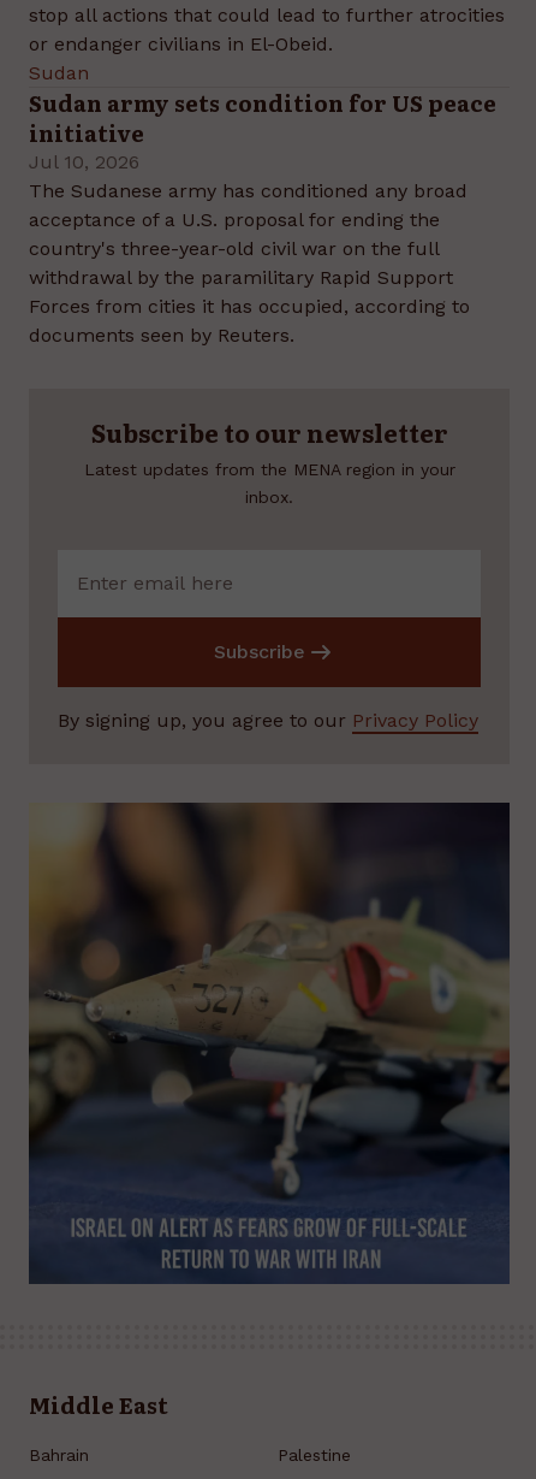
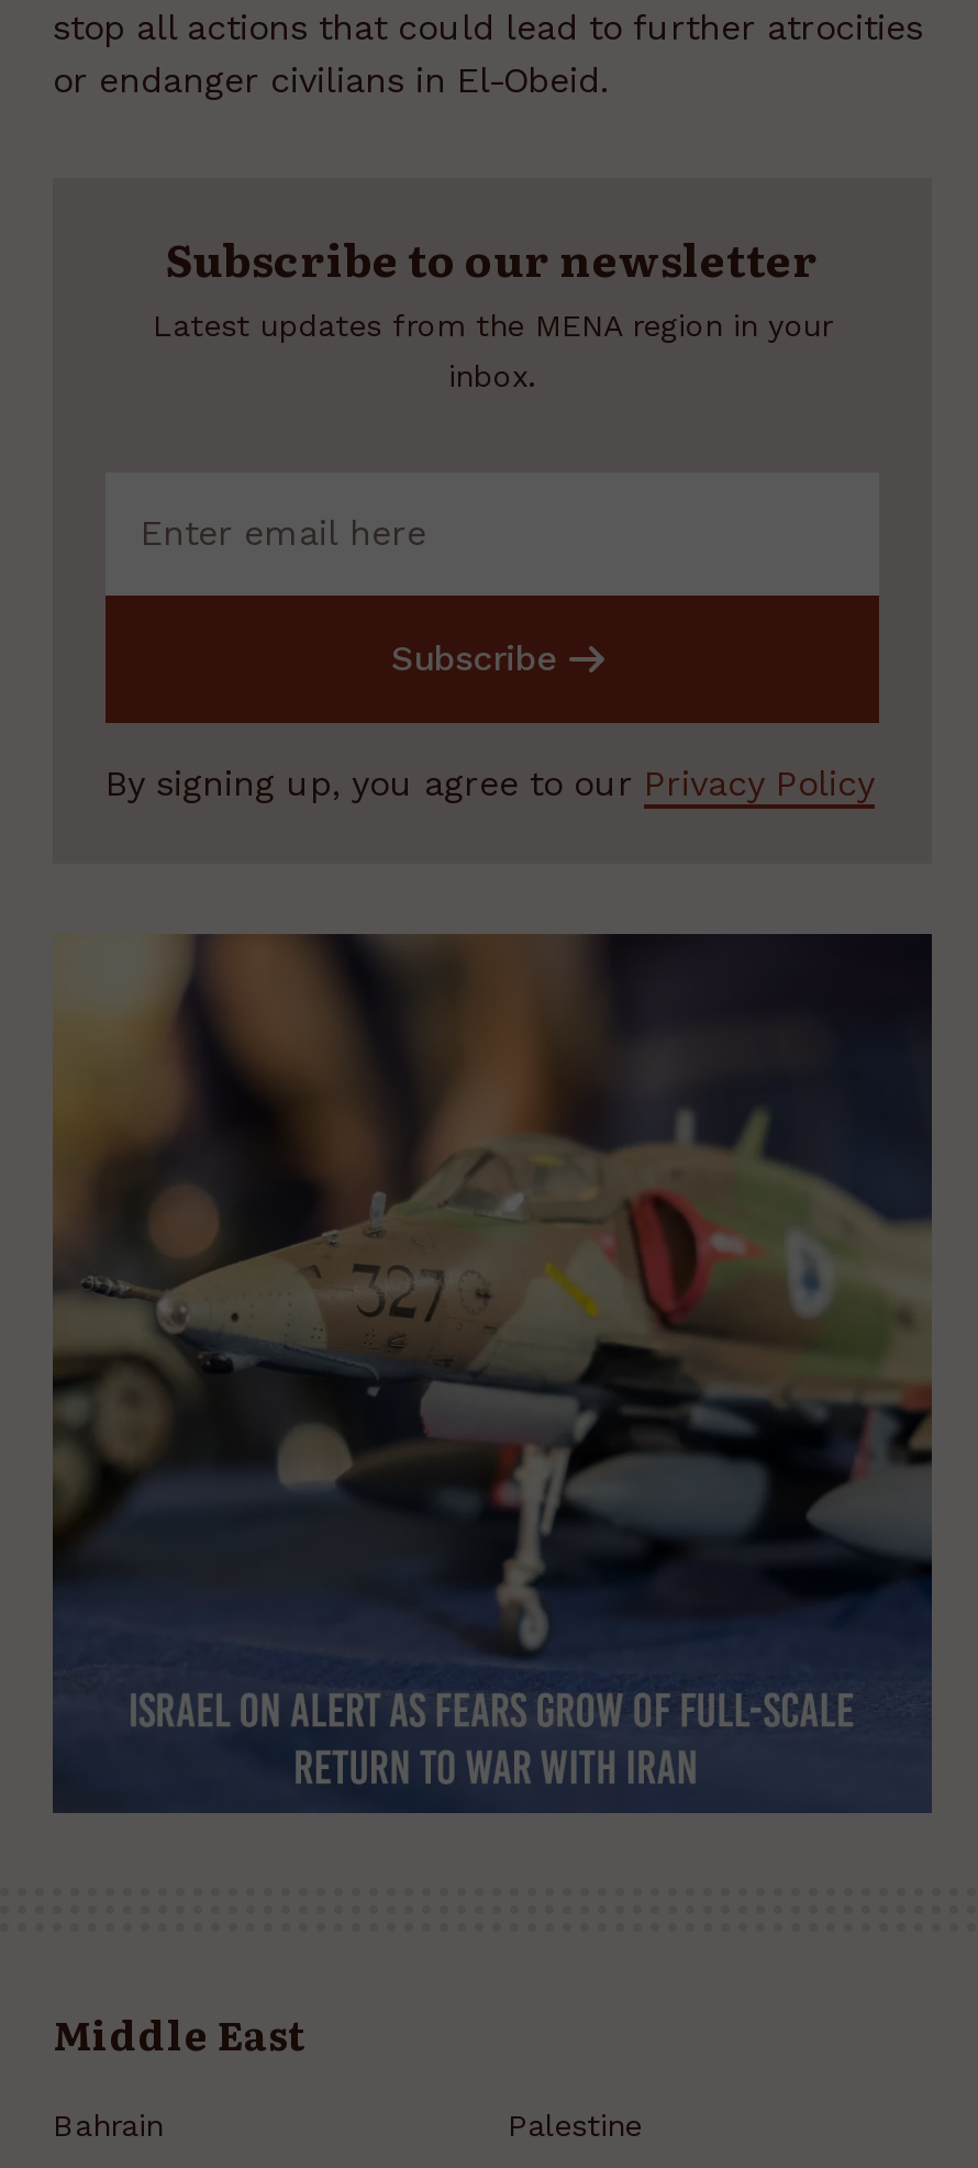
- Sudan
- Sudan army sets condition for US peace
- initiative
- Jul 10, 2026
- The Sudanese army has conditioned any broad
- acceptance of a U.S. proposal for ending the
- country's three-year-old civil war on the full
- withdrawal by the paramilitary Rapid Support
- Forces from cities it has occupied, according to
- documents seen by Reuters.
